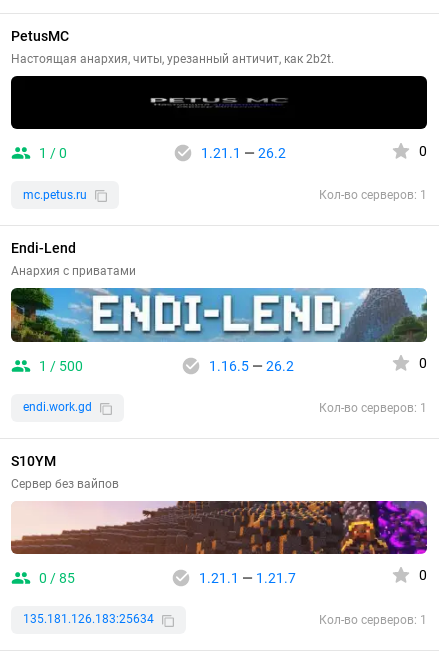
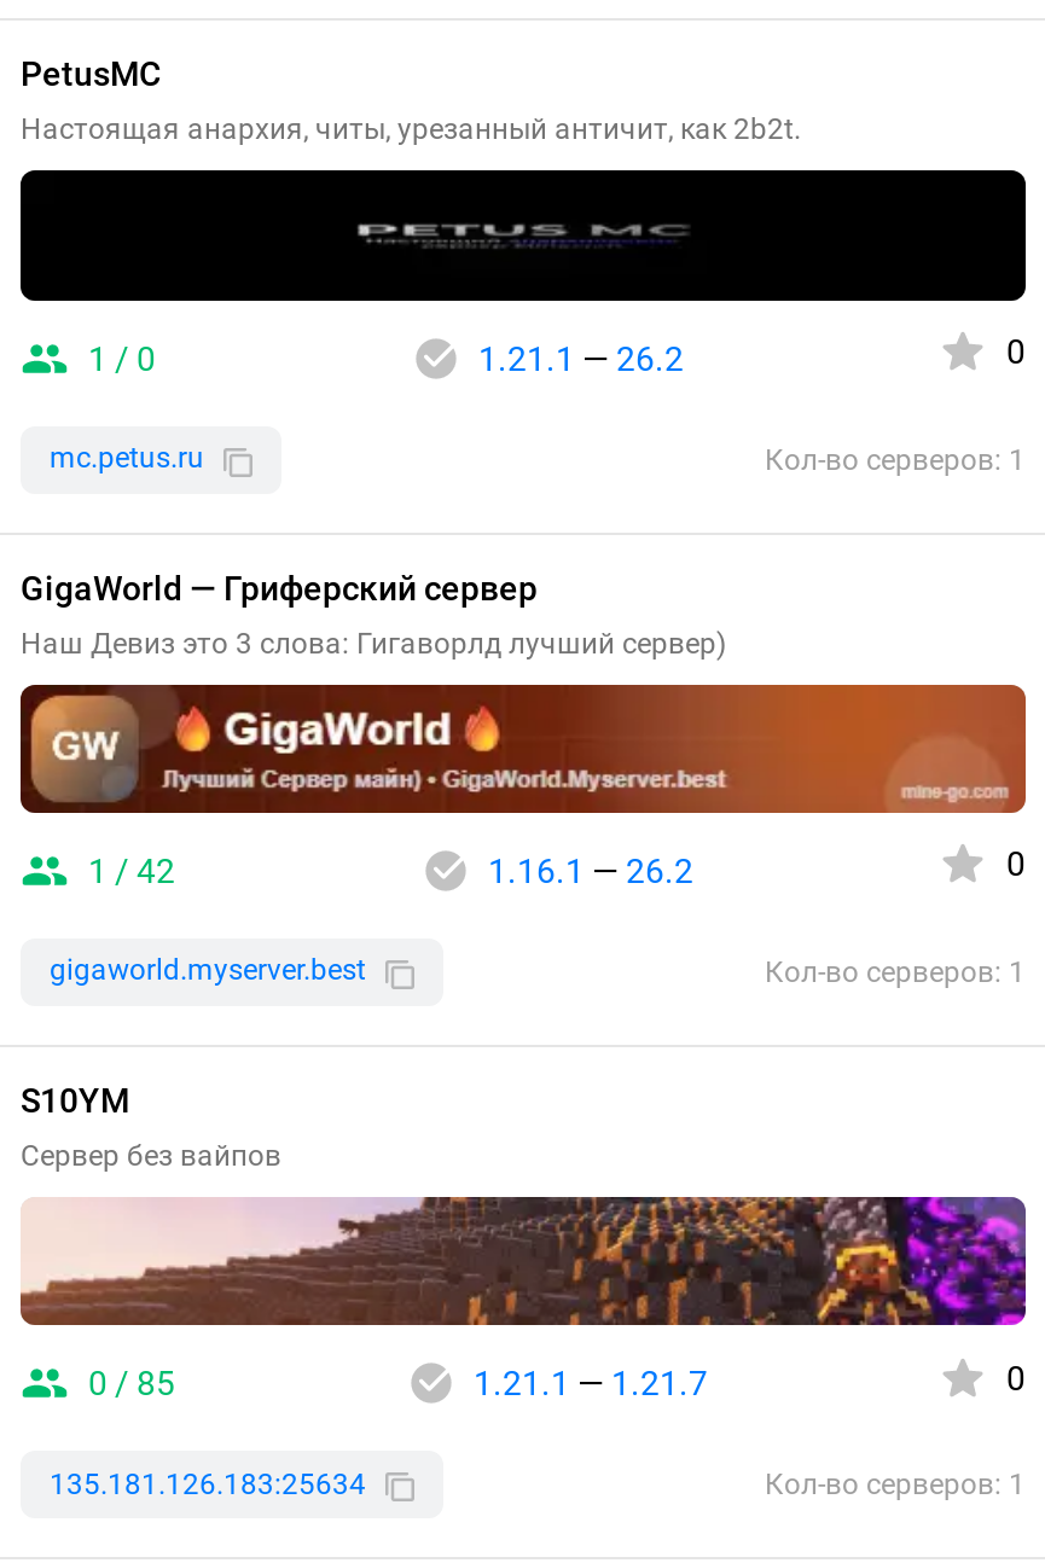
- Endi‑Lend
+ GigaWorld — Гриферский сервер

- Анархия с приватами
+ Наш Девиз это 3 слова: Гигаворлд лучший сервер)

- [image]
- 1 / 500
- 1.16.5 — 26.2
+ [image]
+ 1 / 42
+ 1.16.1 — 26.2

- endi.work.gd
+ gigaworld.myserver.best
